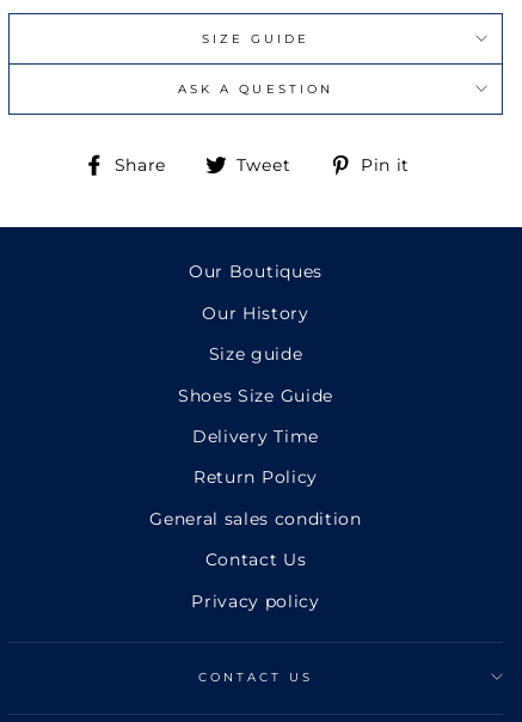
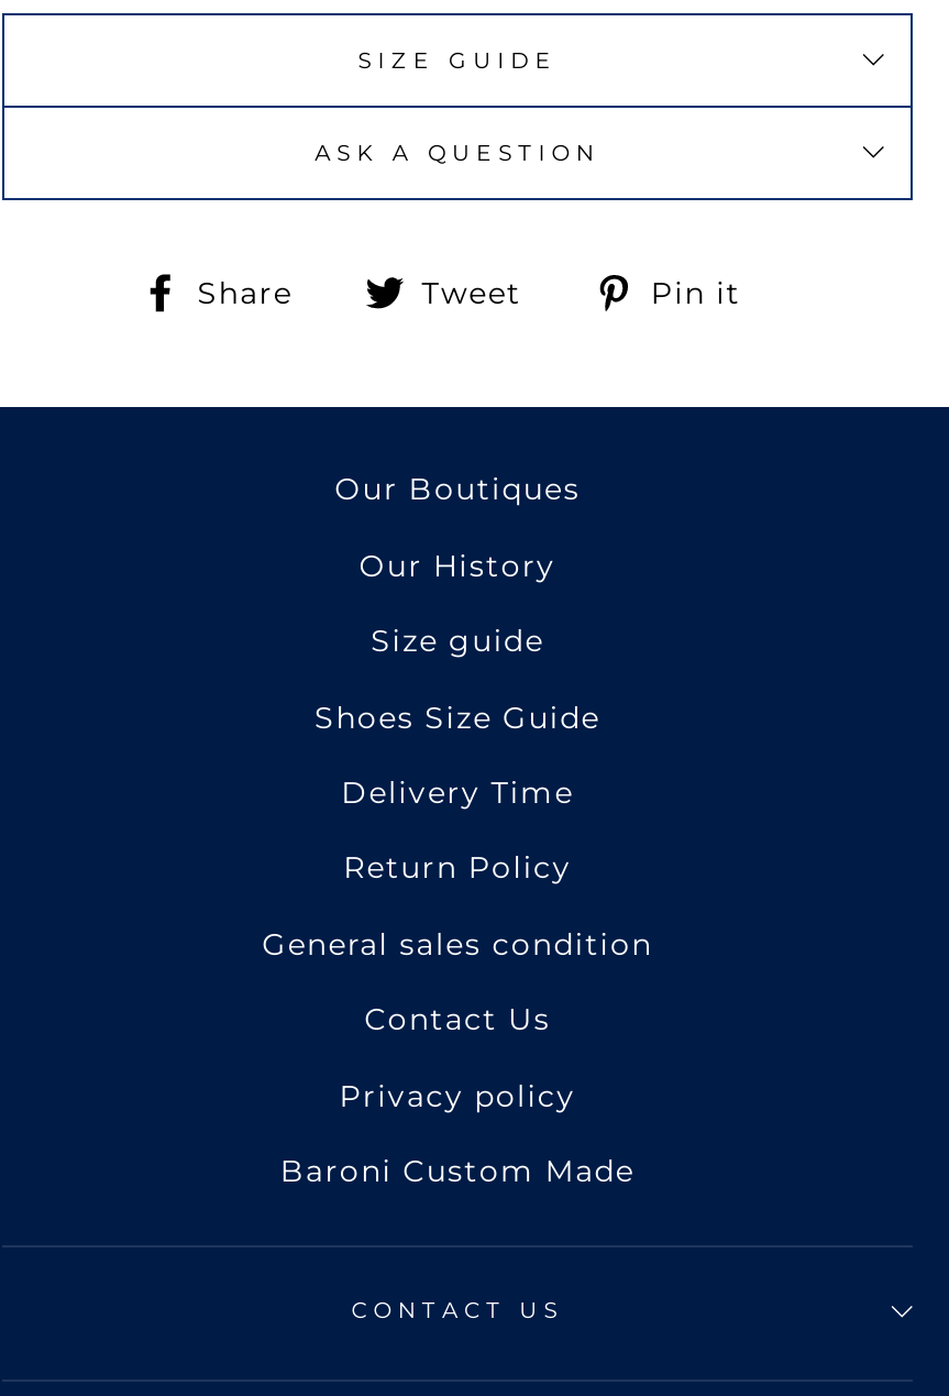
+ Baroni Custom Made
